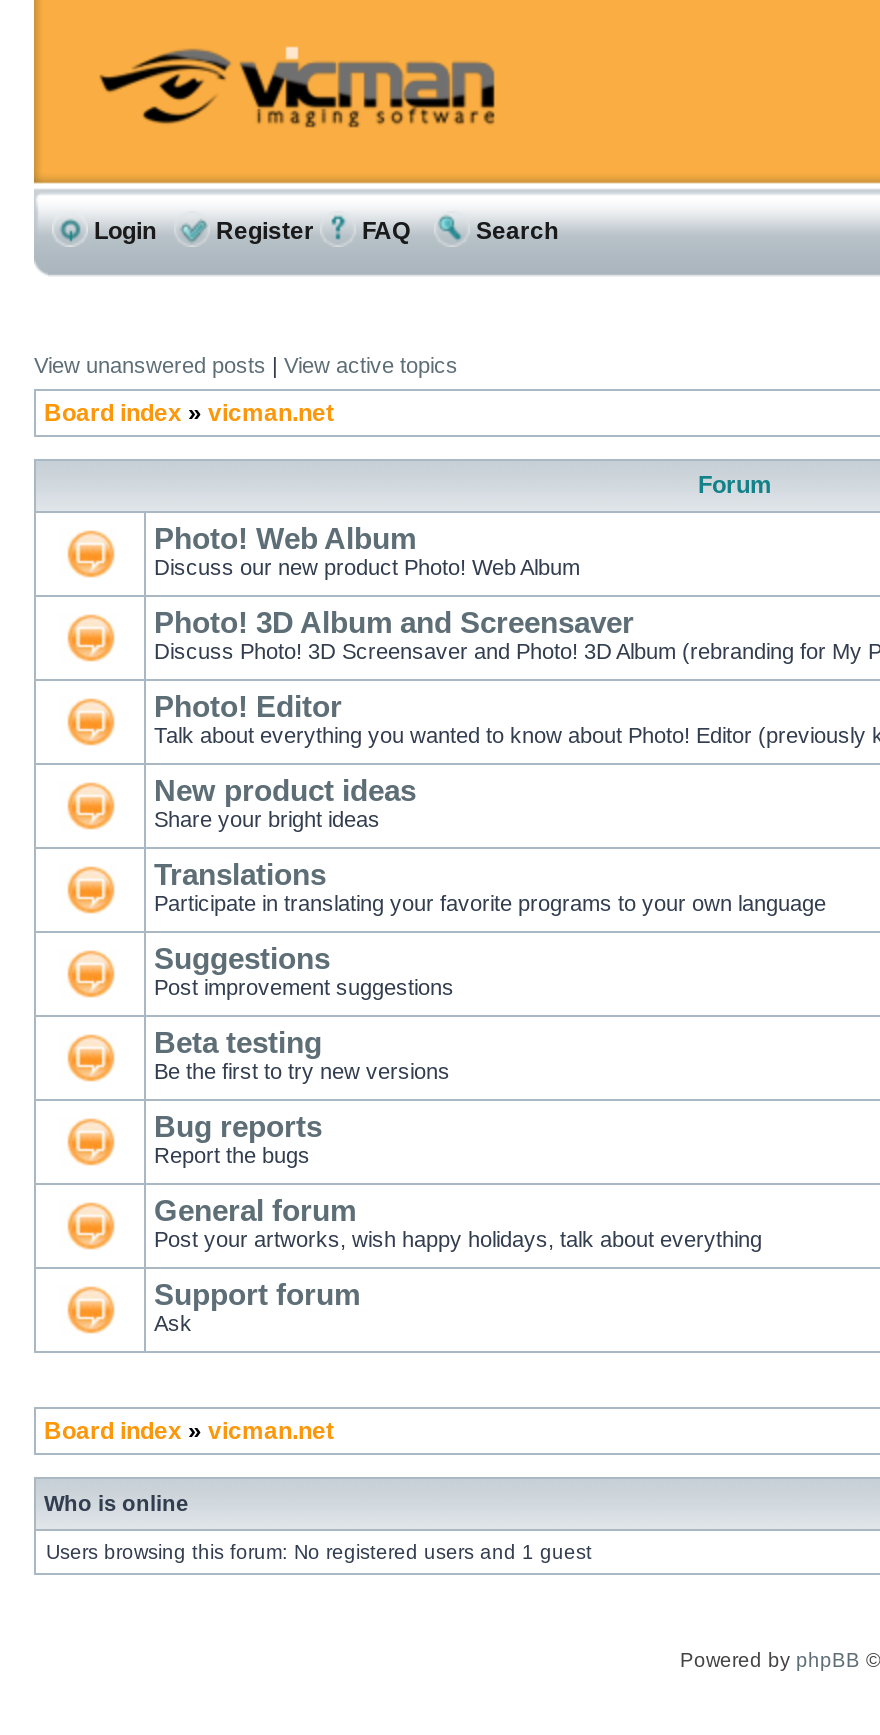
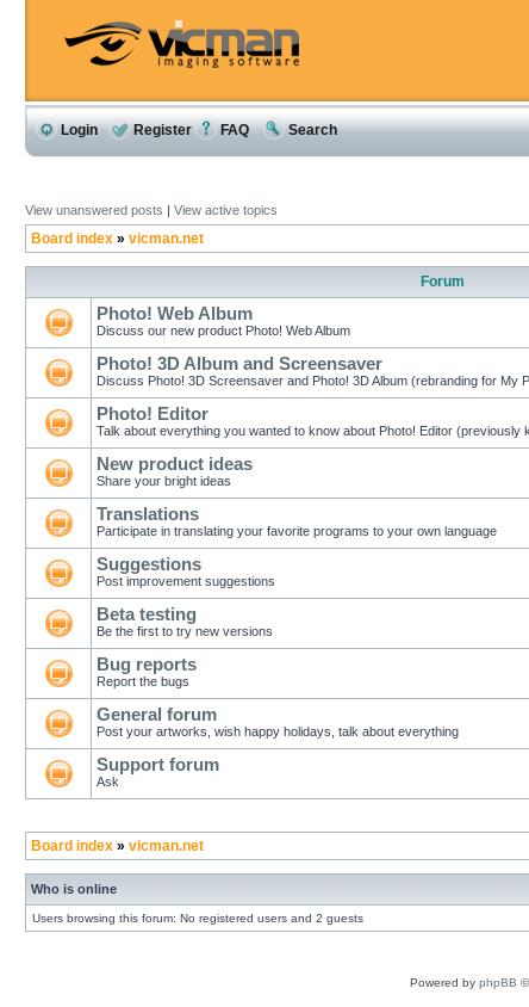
- Users browsing this forum: No registered users and 1 guest
+ Users browsing this forum: No registered users and 2 guests
